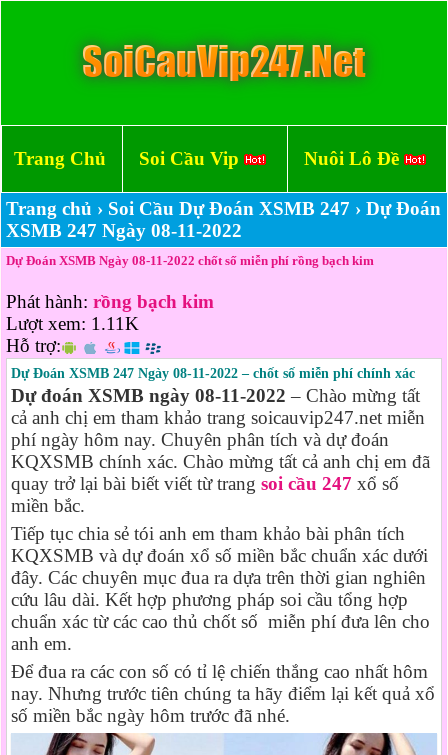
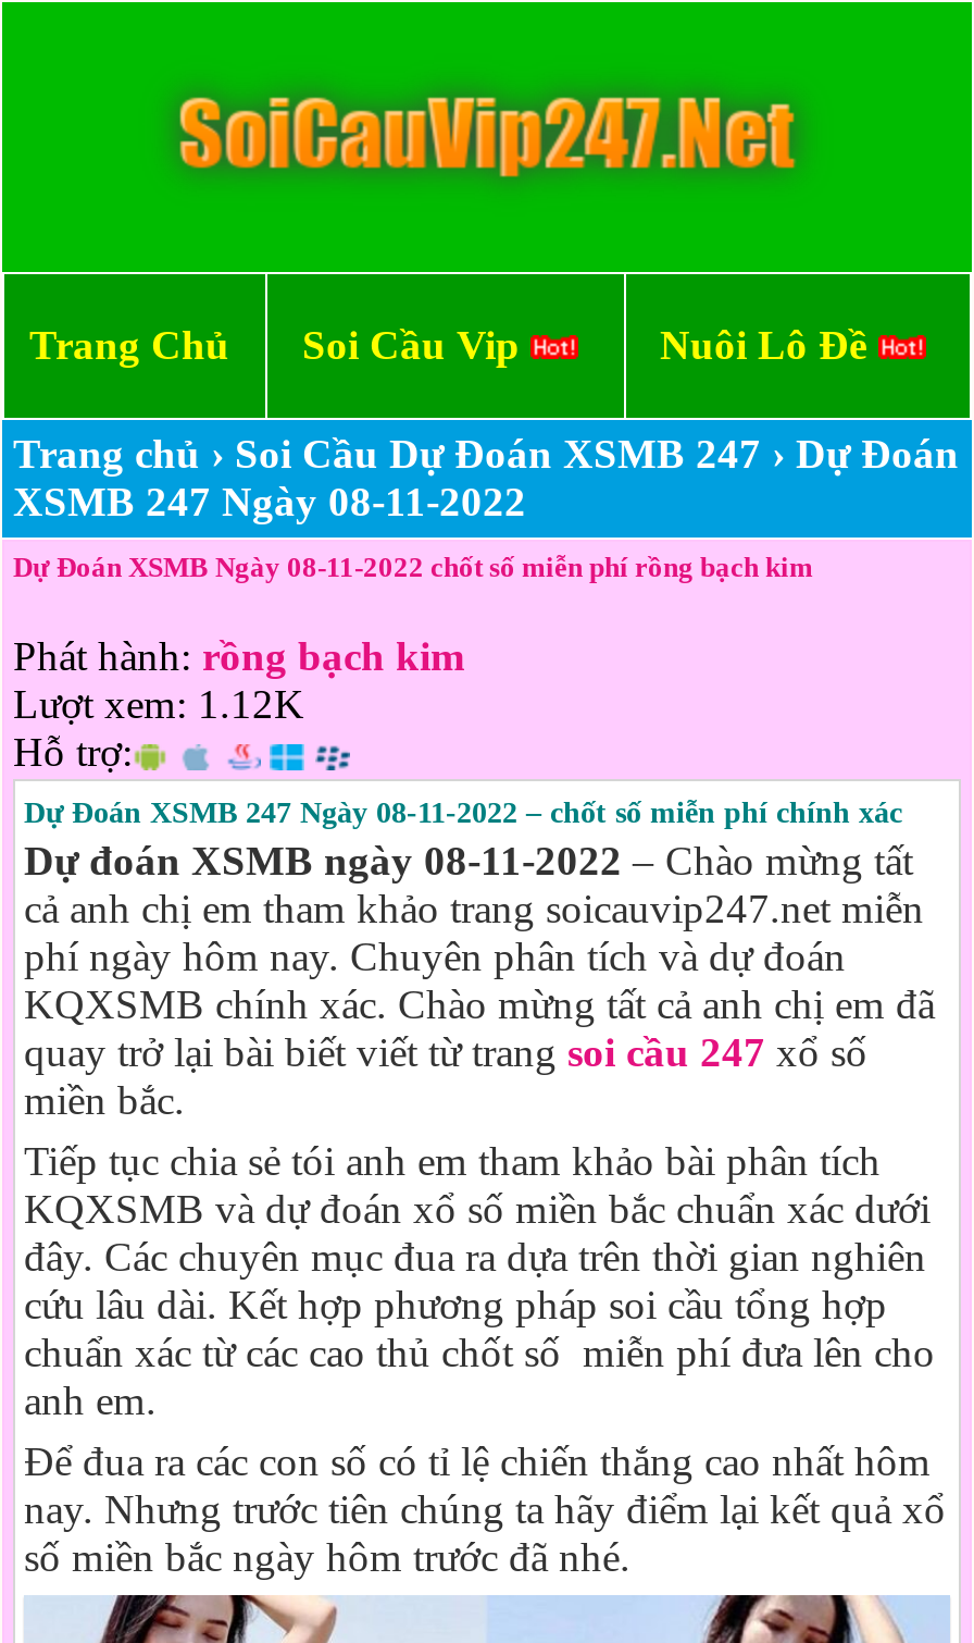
- Lượt xem: 1.11K
+ Lượt xem: 1.12K
